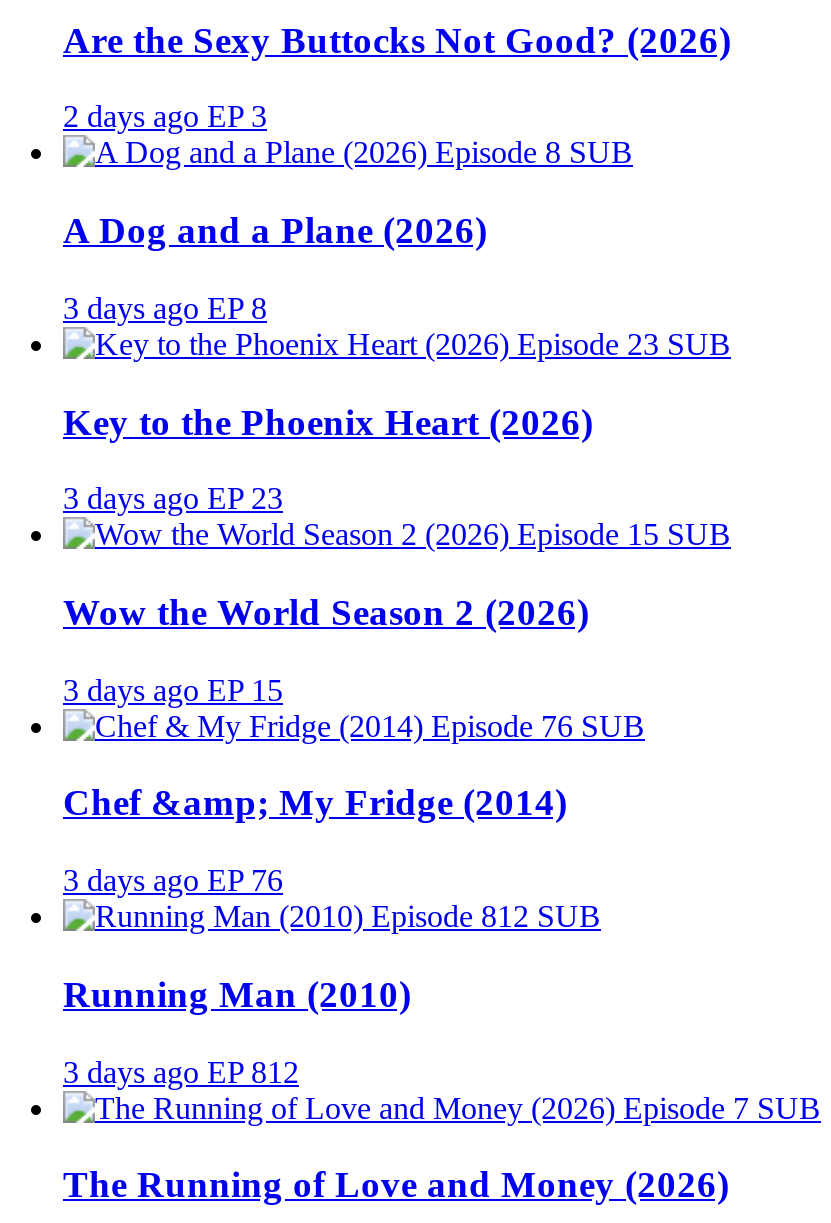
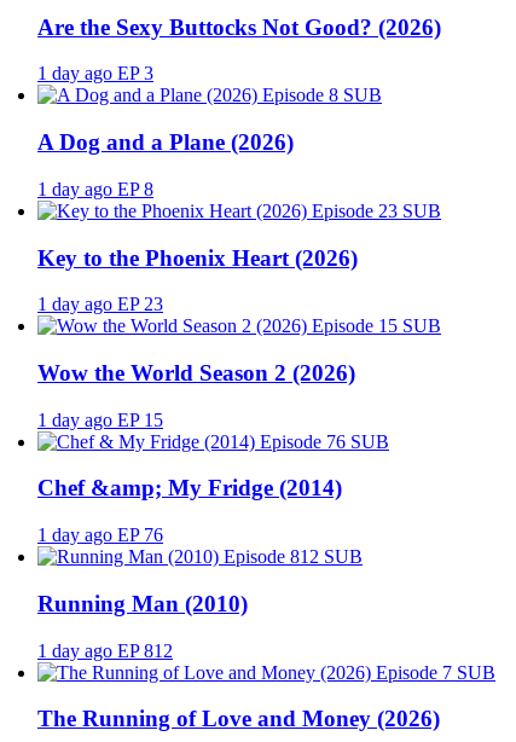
- 2 days ago EP 3
+ 1 day ago EP 3

- 3 days ago EP 8
+ 1 day ago EP 8

- 3 days ago EP 23
+ 1 day ago EP 23

- 3 days ago EP 15
+ 1 day ago EP 15

- 3 days ago EP 76
+ 1 day ago EP 76

- 3 days ago EP 812
+ 1 day ago EP 812
